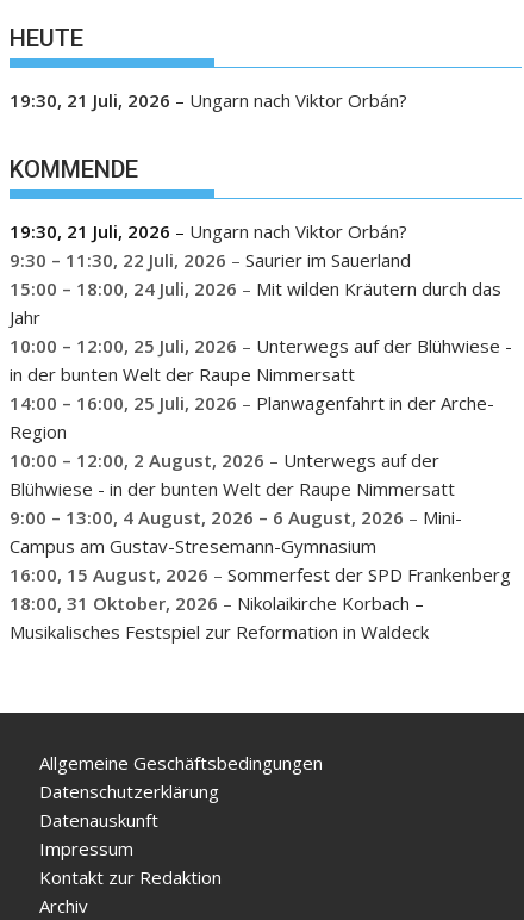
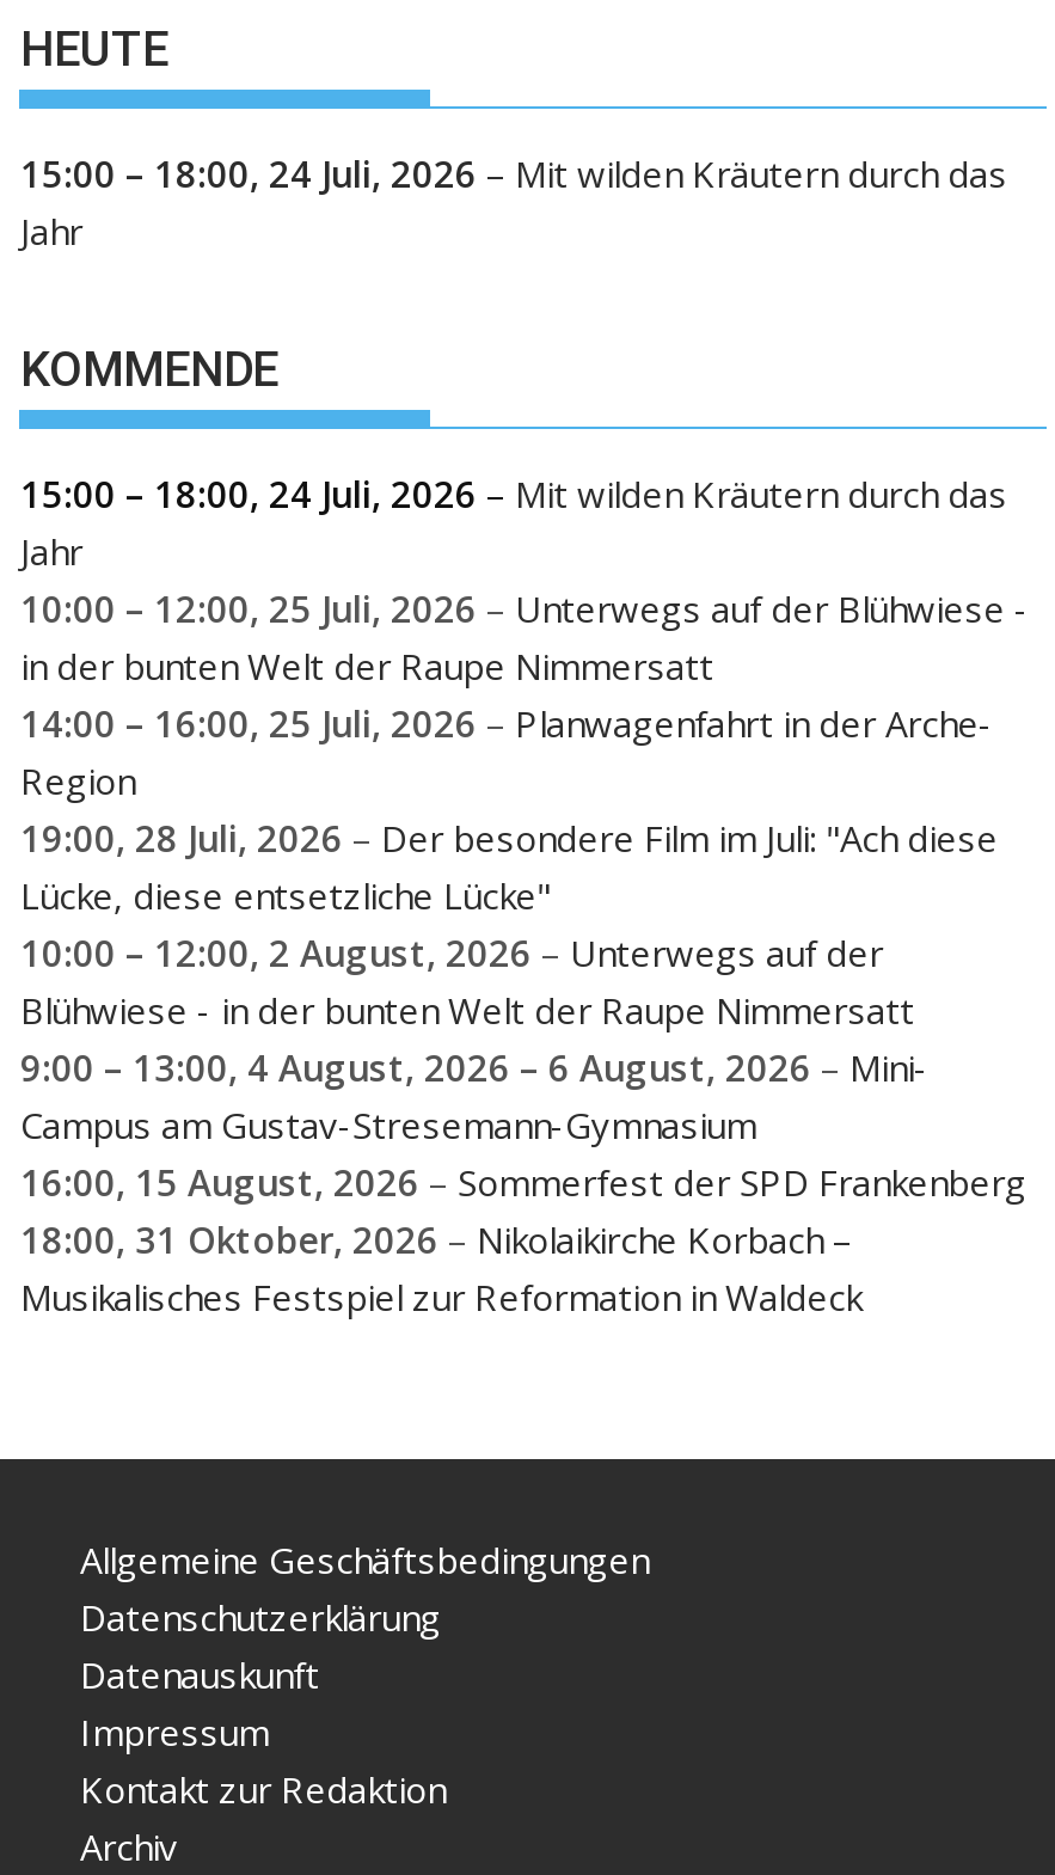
- 19:30, 21 Juli, 2026 – Ungarn nach Viktor Orbán?
+ 15:00 – 18:00, 24 Juli, 2026 – Mit wilden Kräutern durch das
+ Jahr

- 19:30, 21 Juli, 2026 – Ungarn nach Viktor Orbán?
- 9:30 – 11:30, 22 Juli, 2026 – Saurier im Sauerland

moved up: 15:00 – 18:00, 24 Juli, 2026 – Mit wilden Kräutern durch das | Jahr | 10:00 – 12:00, 25 Juli, 2026 – Unterwegs auf der Blühwiese - | in der bunten Welt der Raupe Nimmersatt | 14:00 – 16:00, 25 Juli, 2026 – Planwagenfahrt in der Arche- | Region

+ 19:00, 28 Juli, 2026 – Der besondere Film im Juli: "Ach diese
+ Lücke, diese entsetzliche Lücke"
